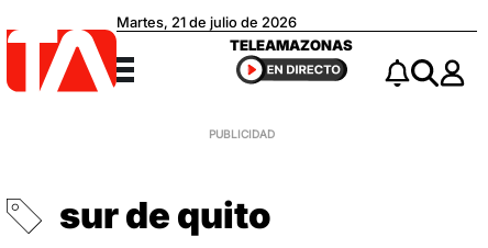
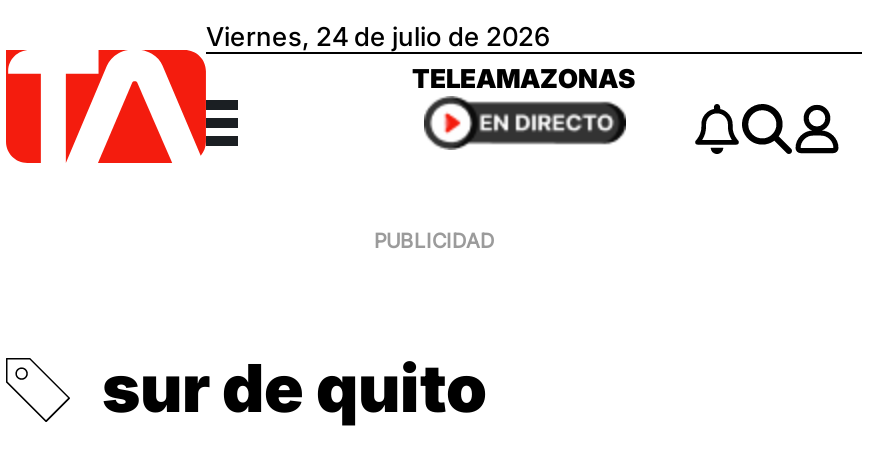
- Martes, 21 de julio de 2026
+ Viernes, 24 de julio de 2026
